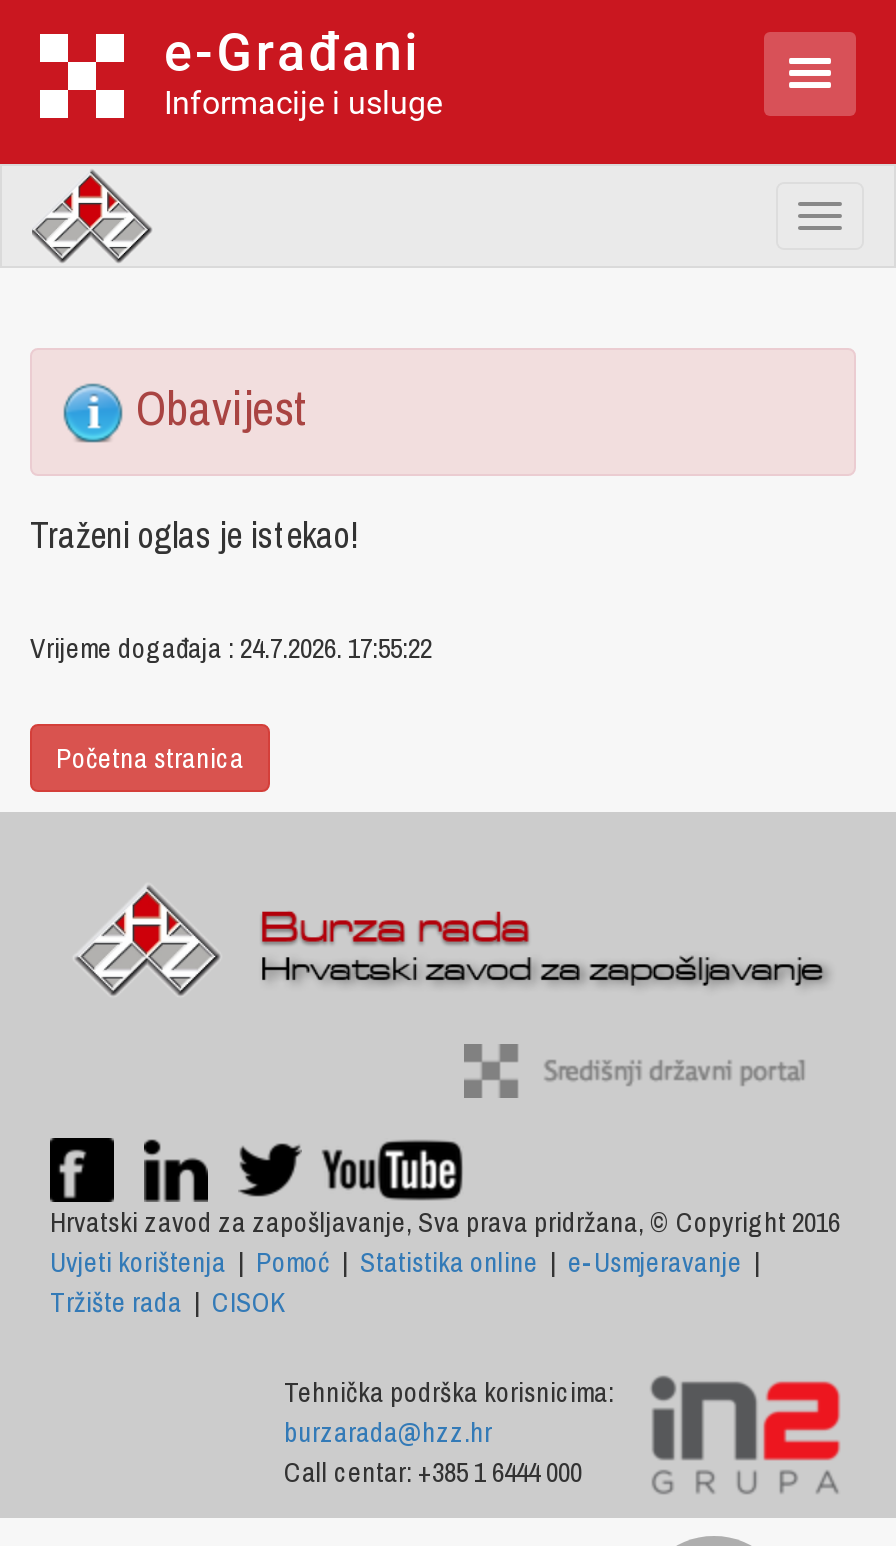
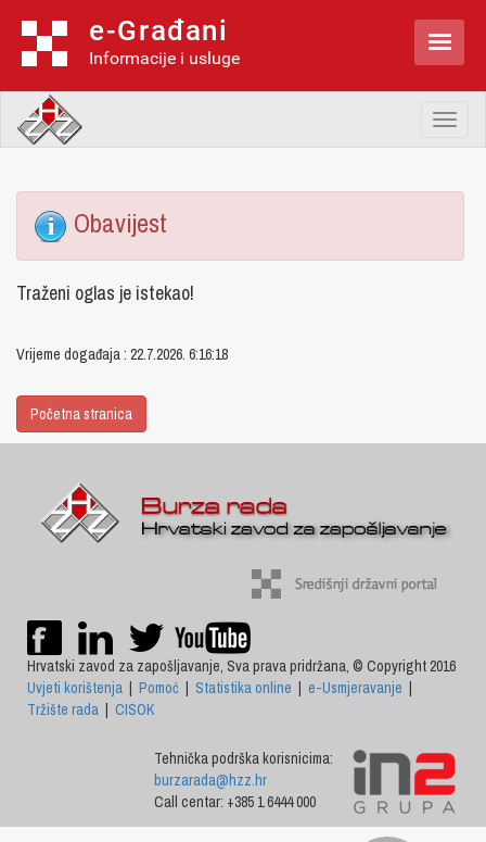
- Vrijeme događaja : 24.7.2026. 17:55:22
+ Vrijeme događaja : 22.7.2026. 6:16:18
